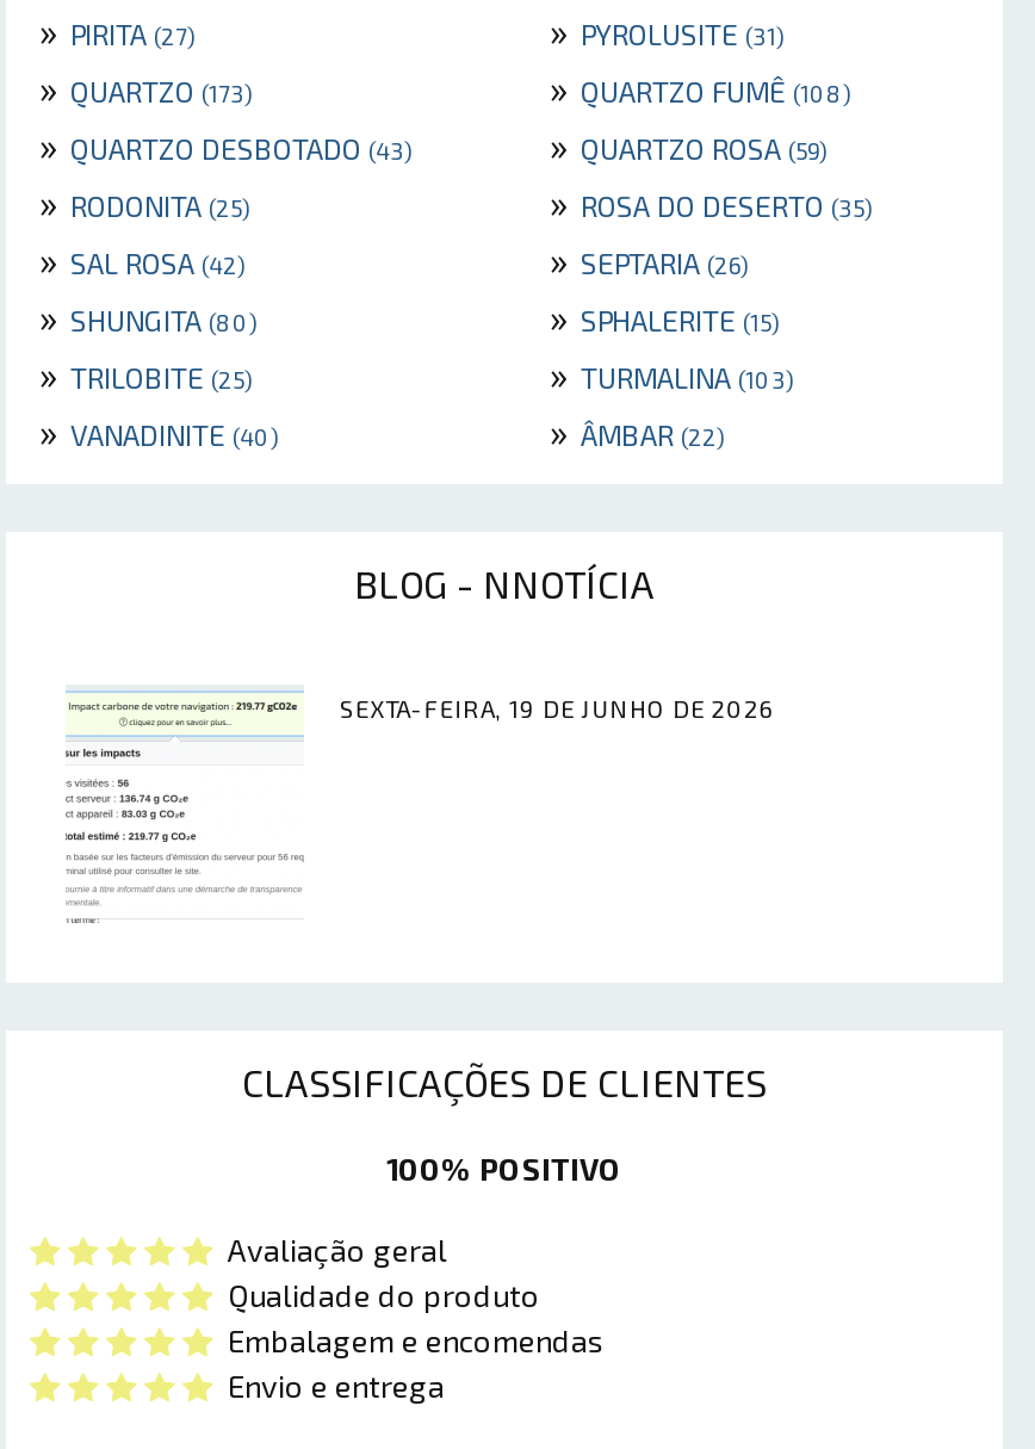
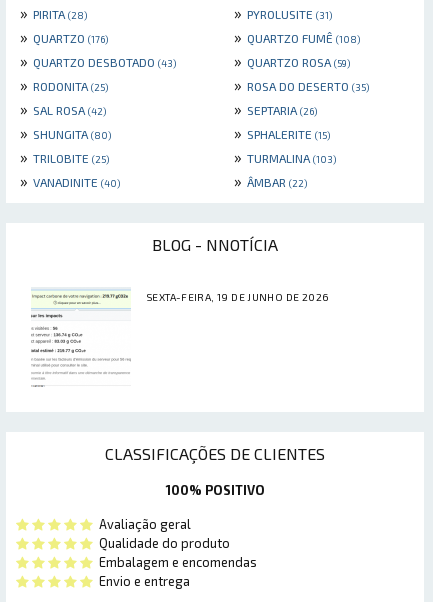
- » PIRITA (27)
+ » PIRITA (28)

- » QUARTZO (173)
+ » QUARTZO (176)
